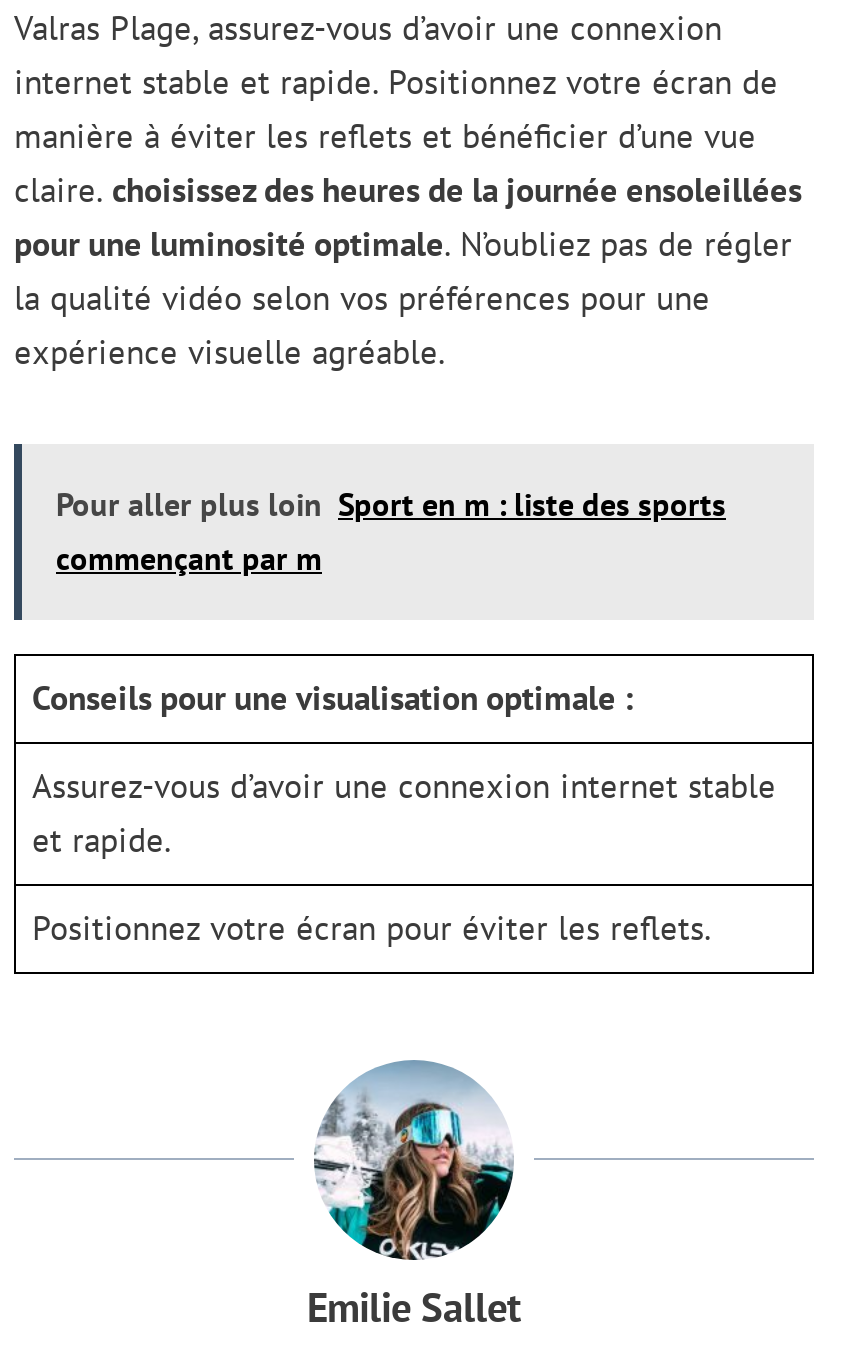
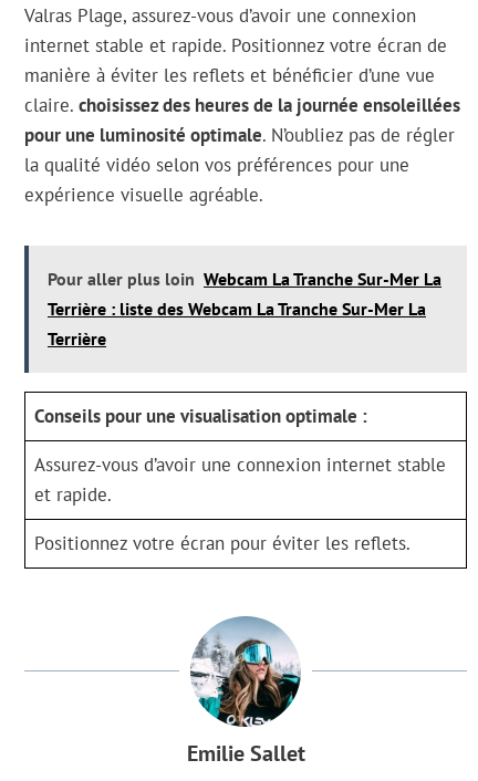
- Pour aller plus loin Sport en m : liste des sports
- commençant par m
+ Pour aller plus loin Webcam La Tranche Sur-Mer La
+ Terrière : liste des Webcam La Tranche Sur-Mer La
+ Terrière
